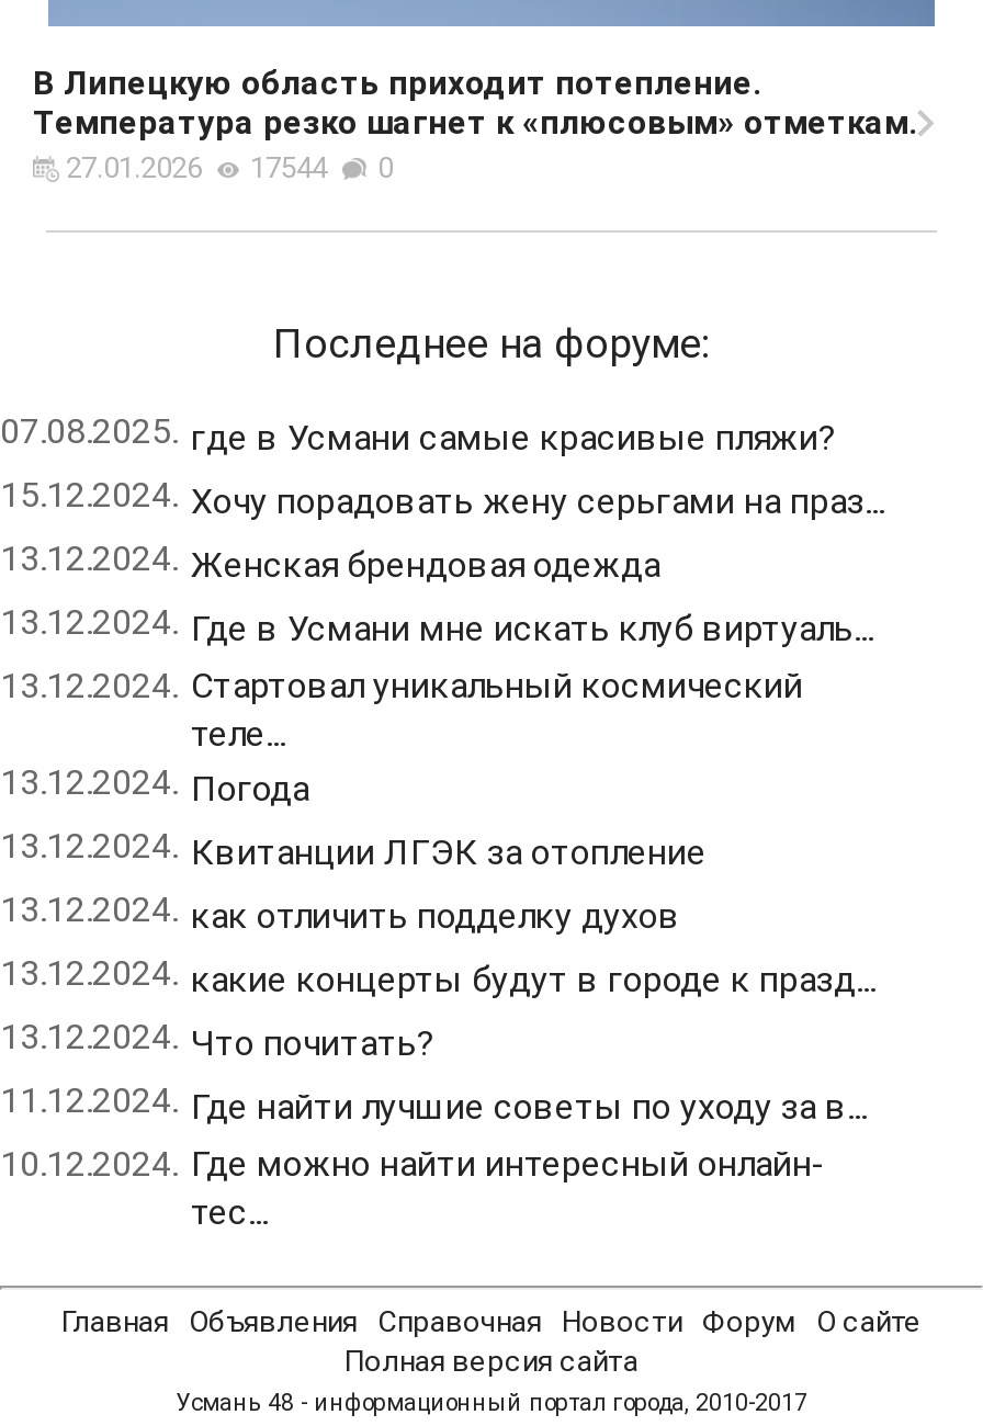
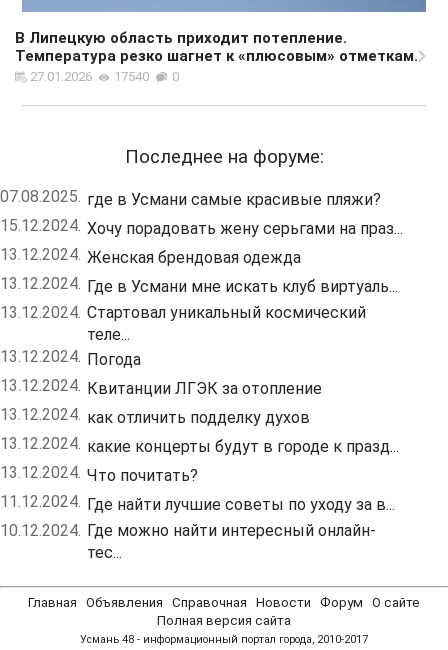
- 27.01.2026 17544 0
+ 27.01.2026 17540 0
